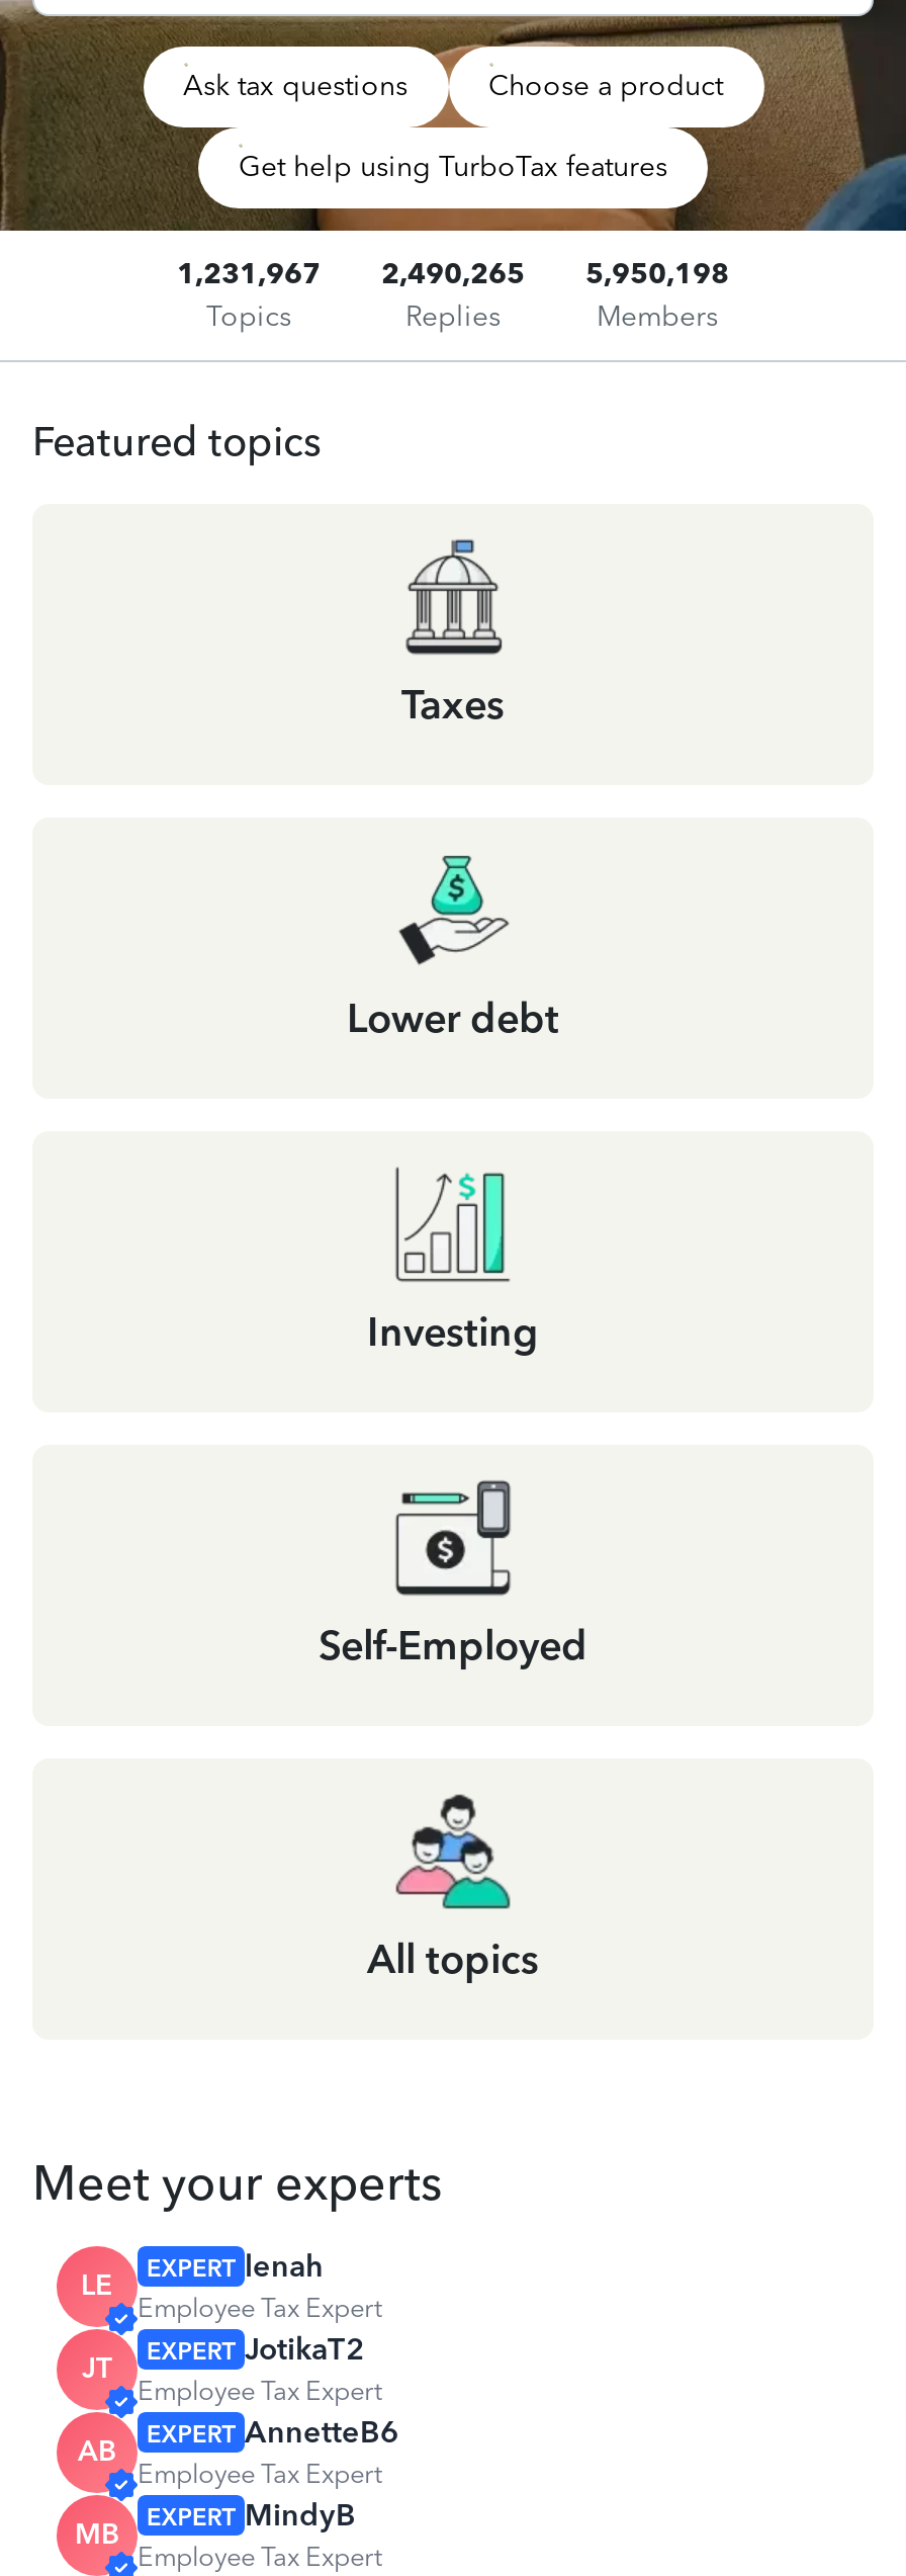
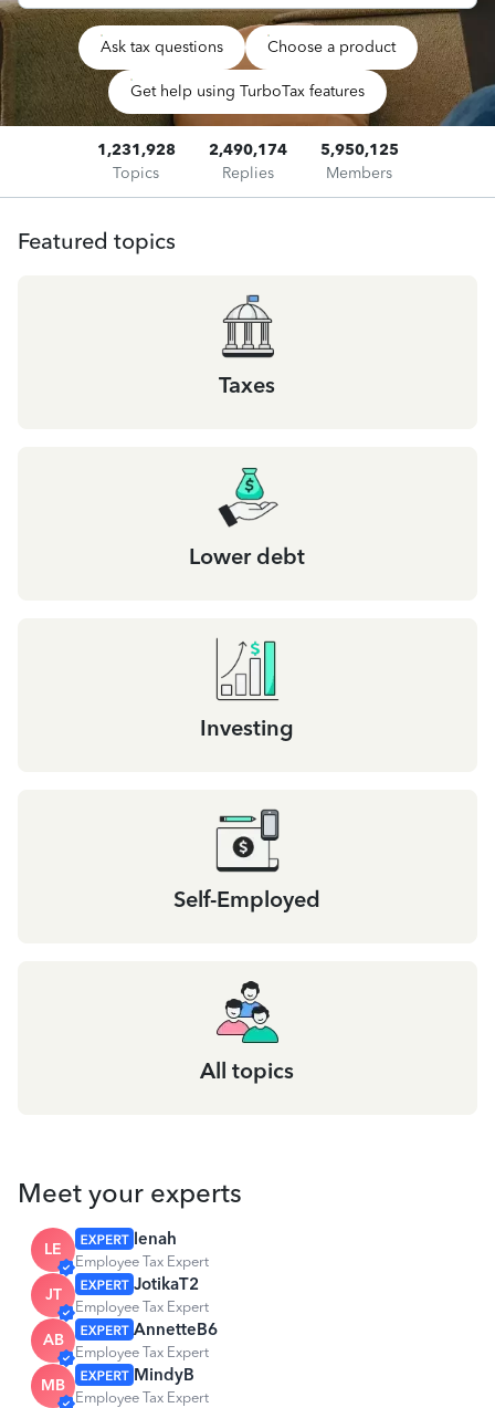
- 1,231,967
+ 1,231,928

- 2,490,265
+ 2,490,174

- 5,950,198
+ 5,950,125
